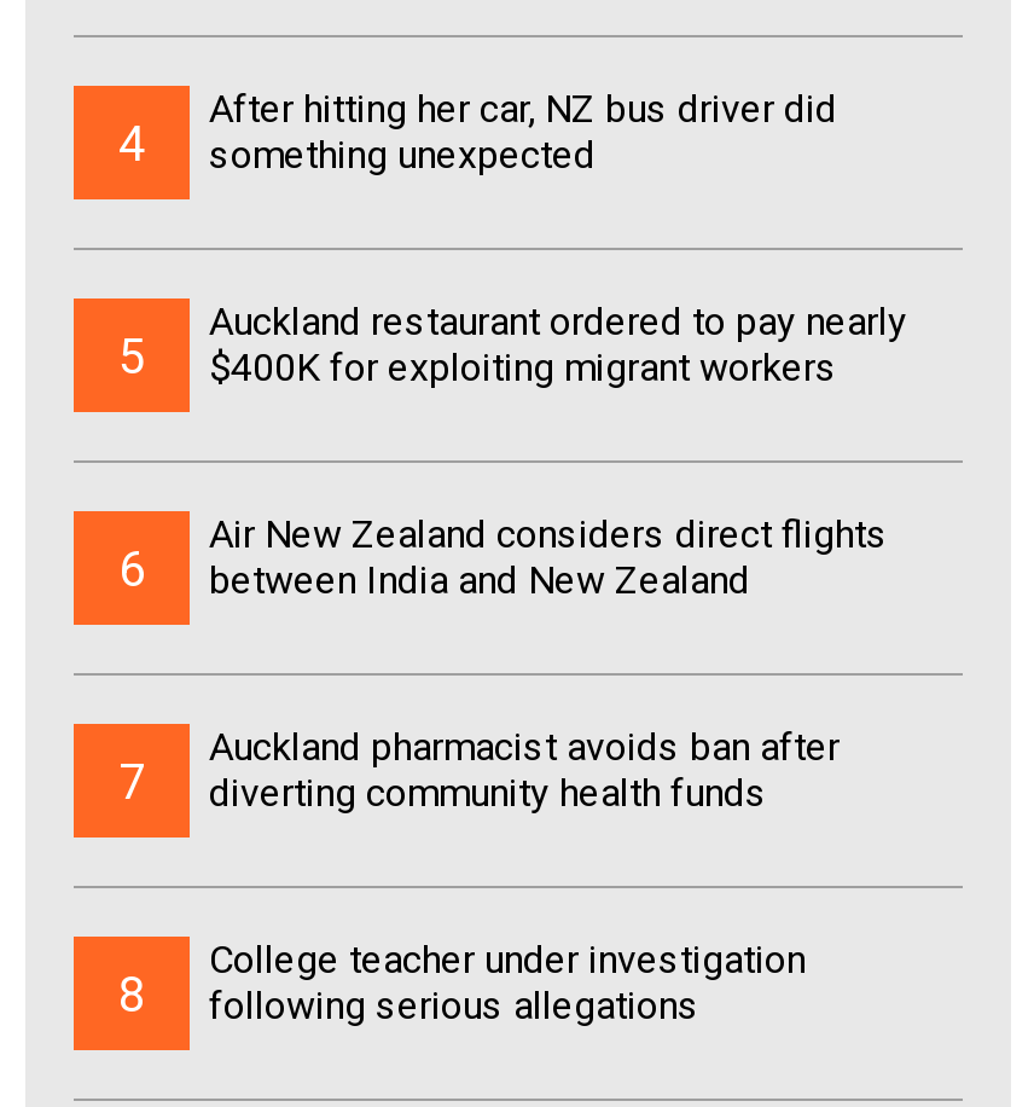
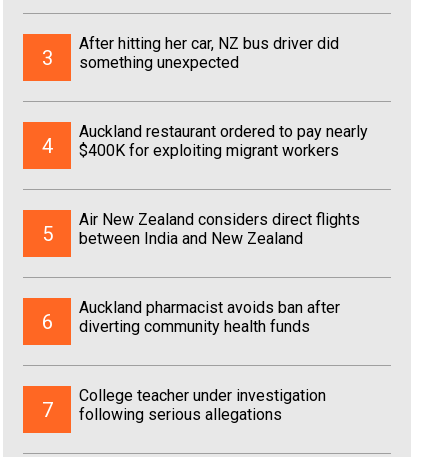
- 4 something unexpected
+ 3 something unexpected

- 5 $400K for exploiting migrant workers
+ 4 $400K for exploiting migrant workers

- 6 between India and New Zealand
+ 5 between India and New Zealand

- 7 diverting community health funds
+ 6 diverting community health funds

- 8 following serious allegations
+ 7 following serious allegations
